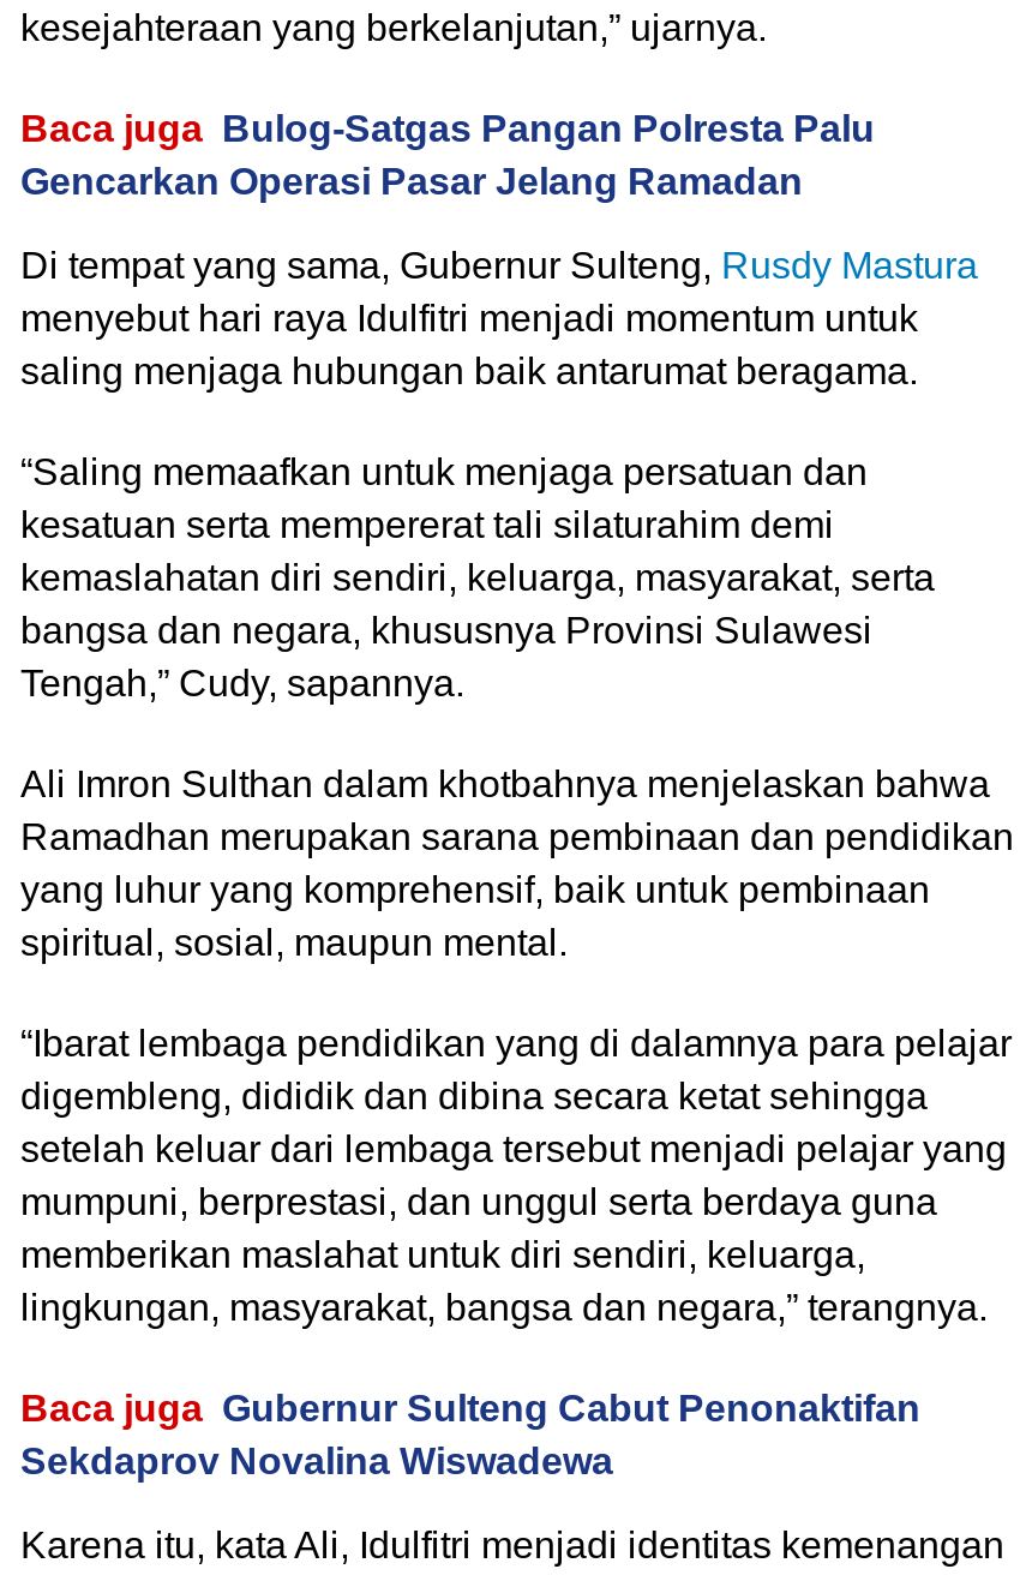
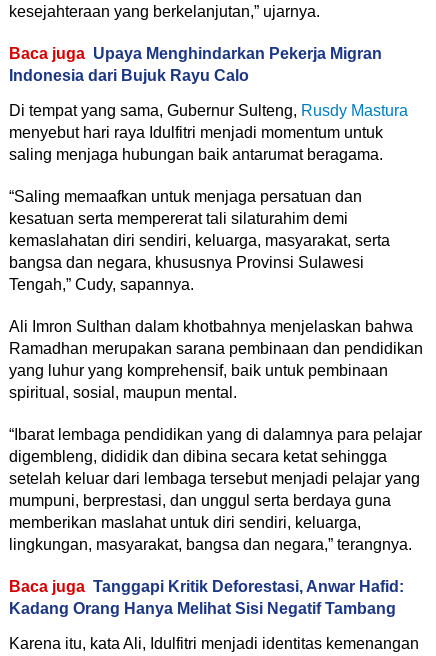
- Baca juga Bulog-Satgas Pangan Polresta Palu
- Gencarkan Operasi Pasar Jelang Ramadan
+ Baca juga Upaya Menghindarkan Pekerja Migran
+ Indonesia dari Bujuk Rayu Calo

- Baca juga Gubernur Sulteng Cabut Penonaktifan
- Sekdaprov Novalina Wiswadewa
+ Baca juga Tanggapi Kritik Deforestasi, Anwar Hafid:
+ Kadang Orang Hanya Melihat Sisi Negatif Tambang
